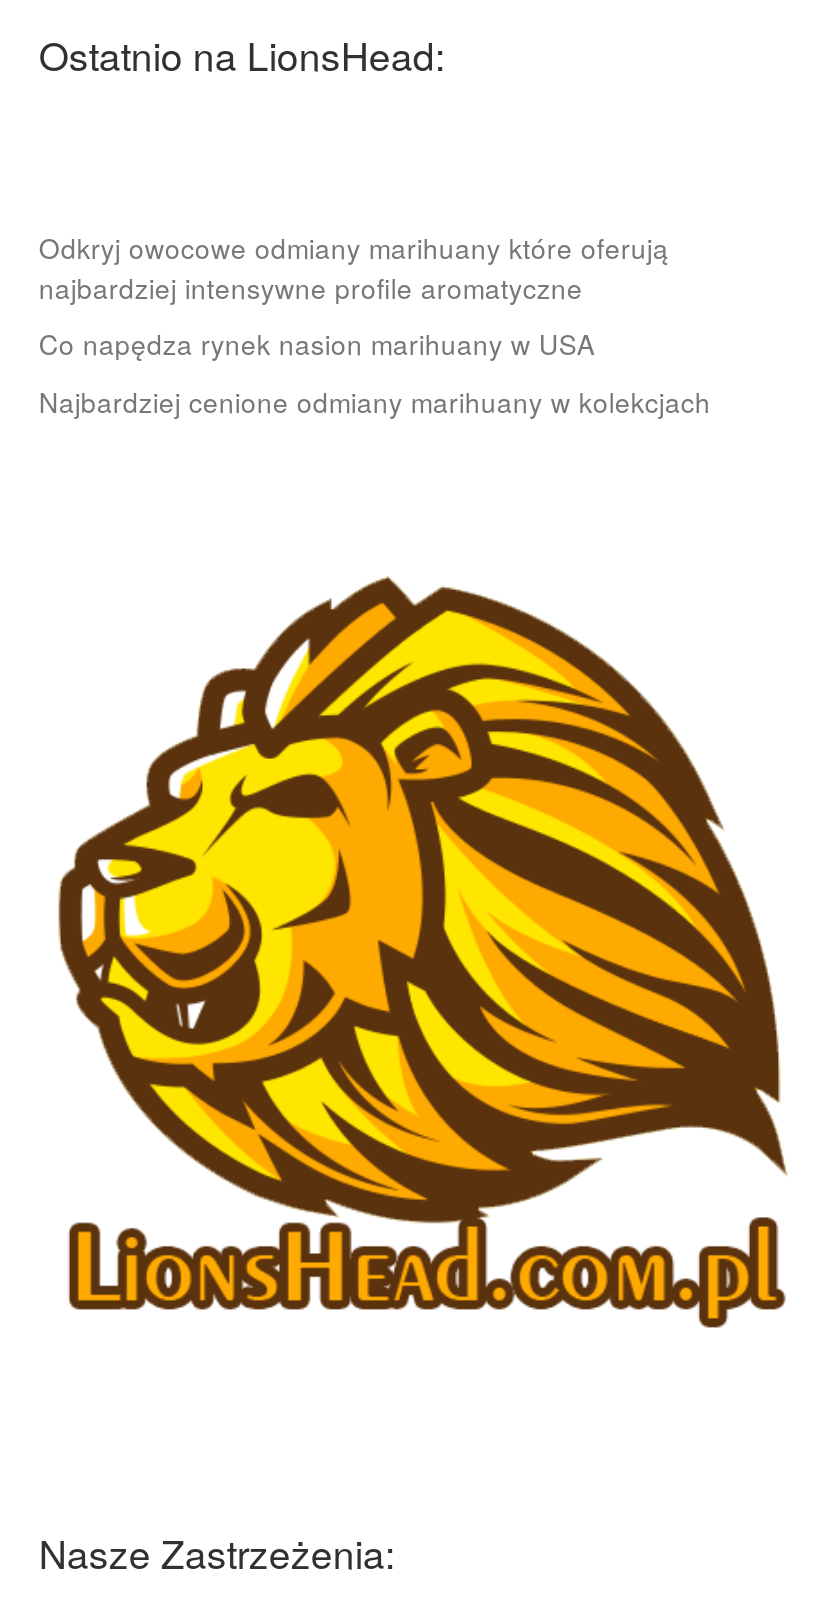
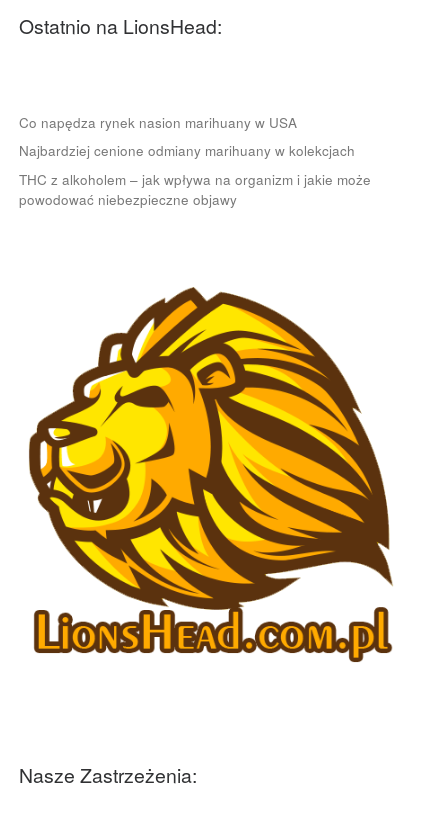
- Odkryj owocowe odmiany marihuany które oferują
- najbardziej intensywne profile aromatyczne

moved up: Co napędza rynek nasion marihuany w USA | Najbardziej cenione odmiany marihuany w kolekcjach

+ THC z alkoholem – jak wpływa na organizm i jakie może
+ powodować niebezpieczne objawy
